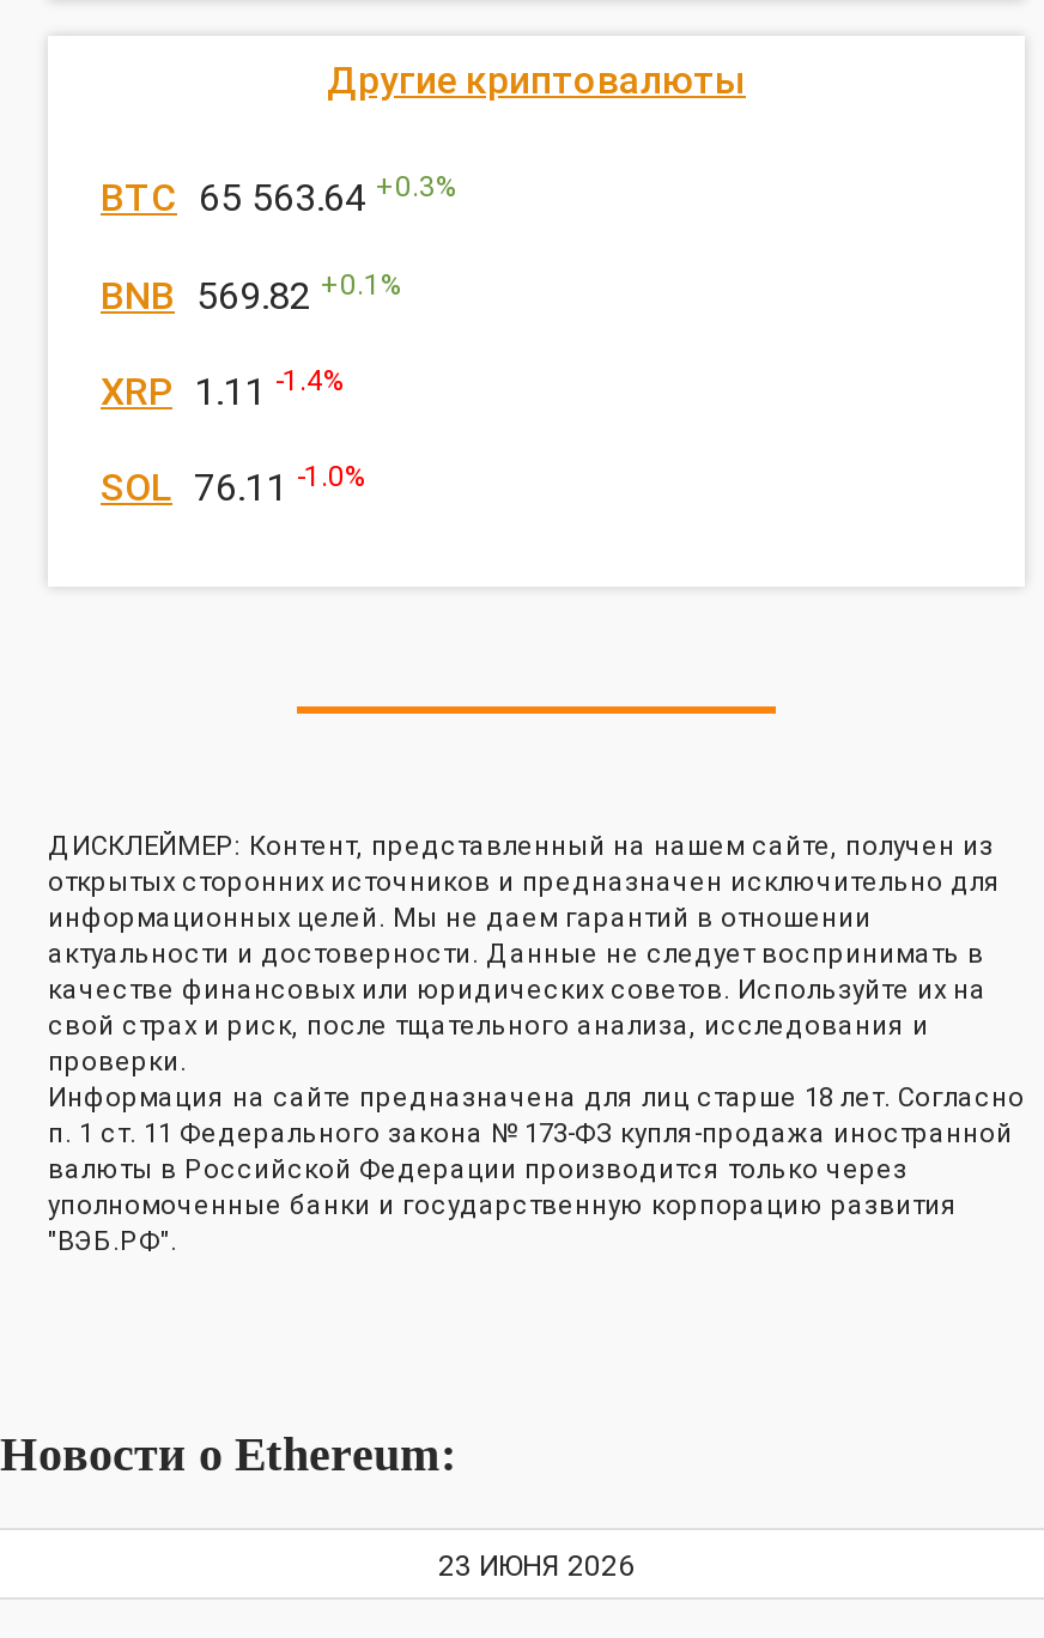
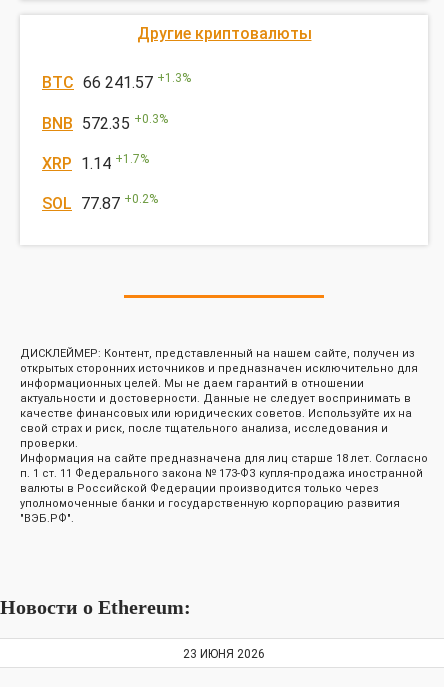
- BTC 65 563.64 +0.3%
+ BTC 66 241.57 +1.3%

- BNB 569.82 +0.1%
+ BNB 572.35 +0.3%

- XRP 1.11 -1.4%
+ XRP 1.14 + 1.7%

- SOL 76.11 -1.0%
+ SOL 77.87 +0.2%
